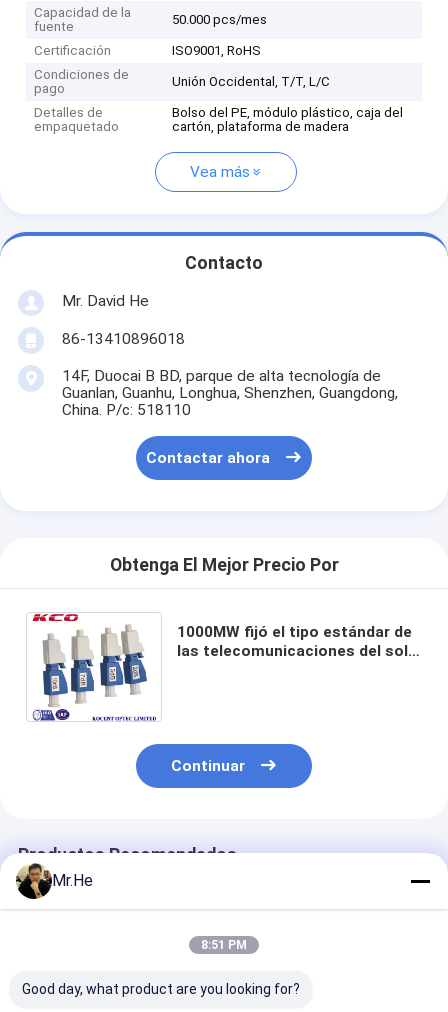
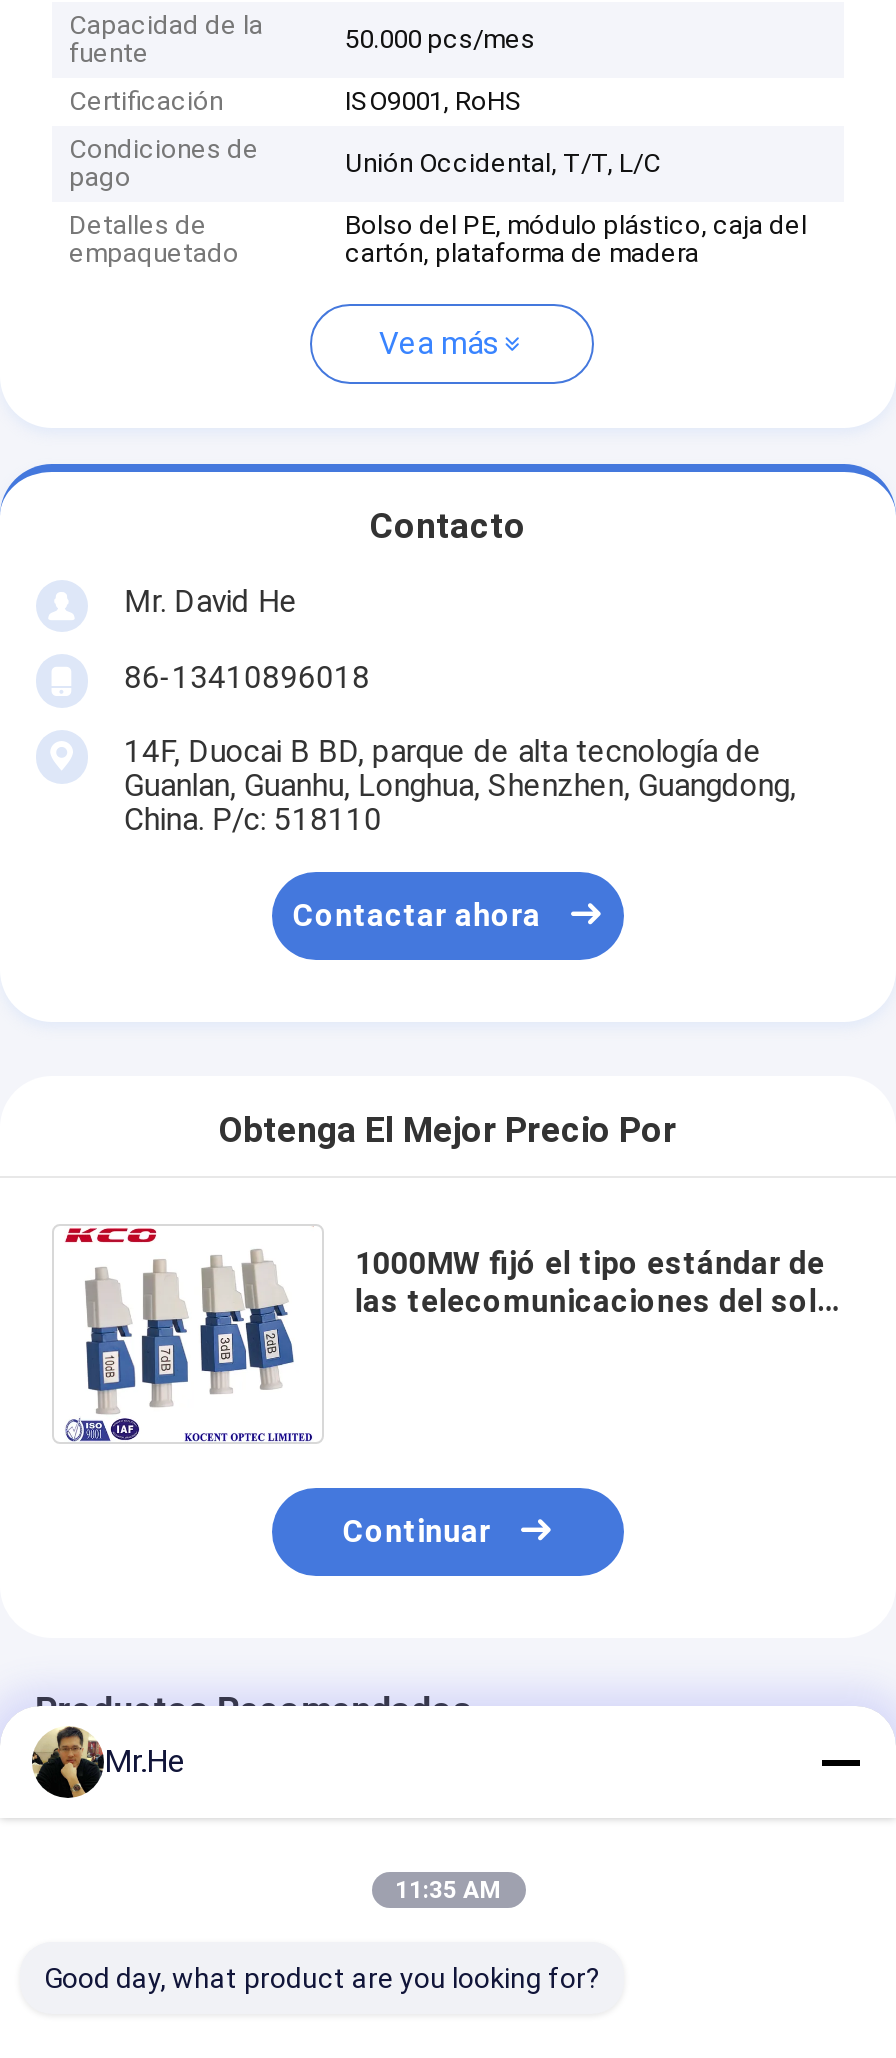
- 8:51 PM
+ 11:35 AM
